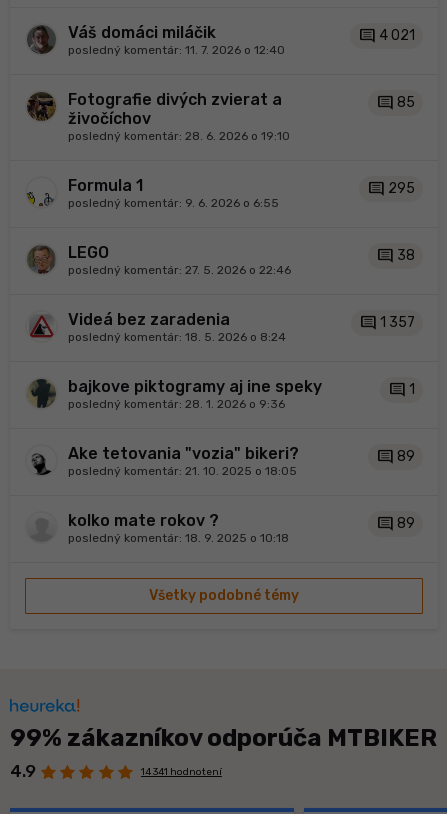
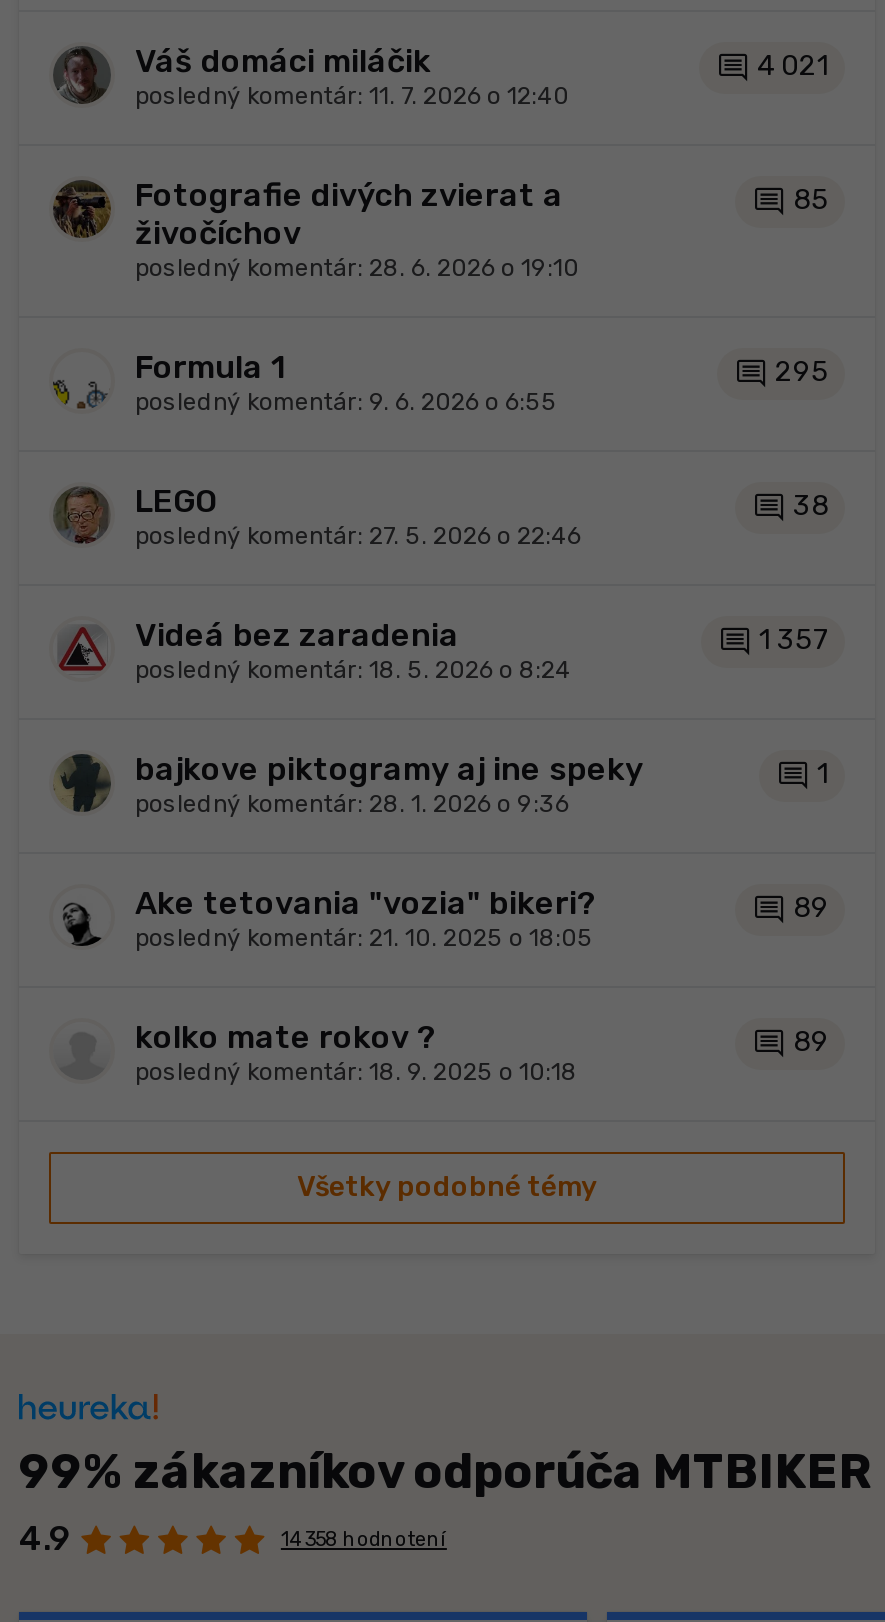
- 14 341 hodnotení
+ 14 358 hodnotení
